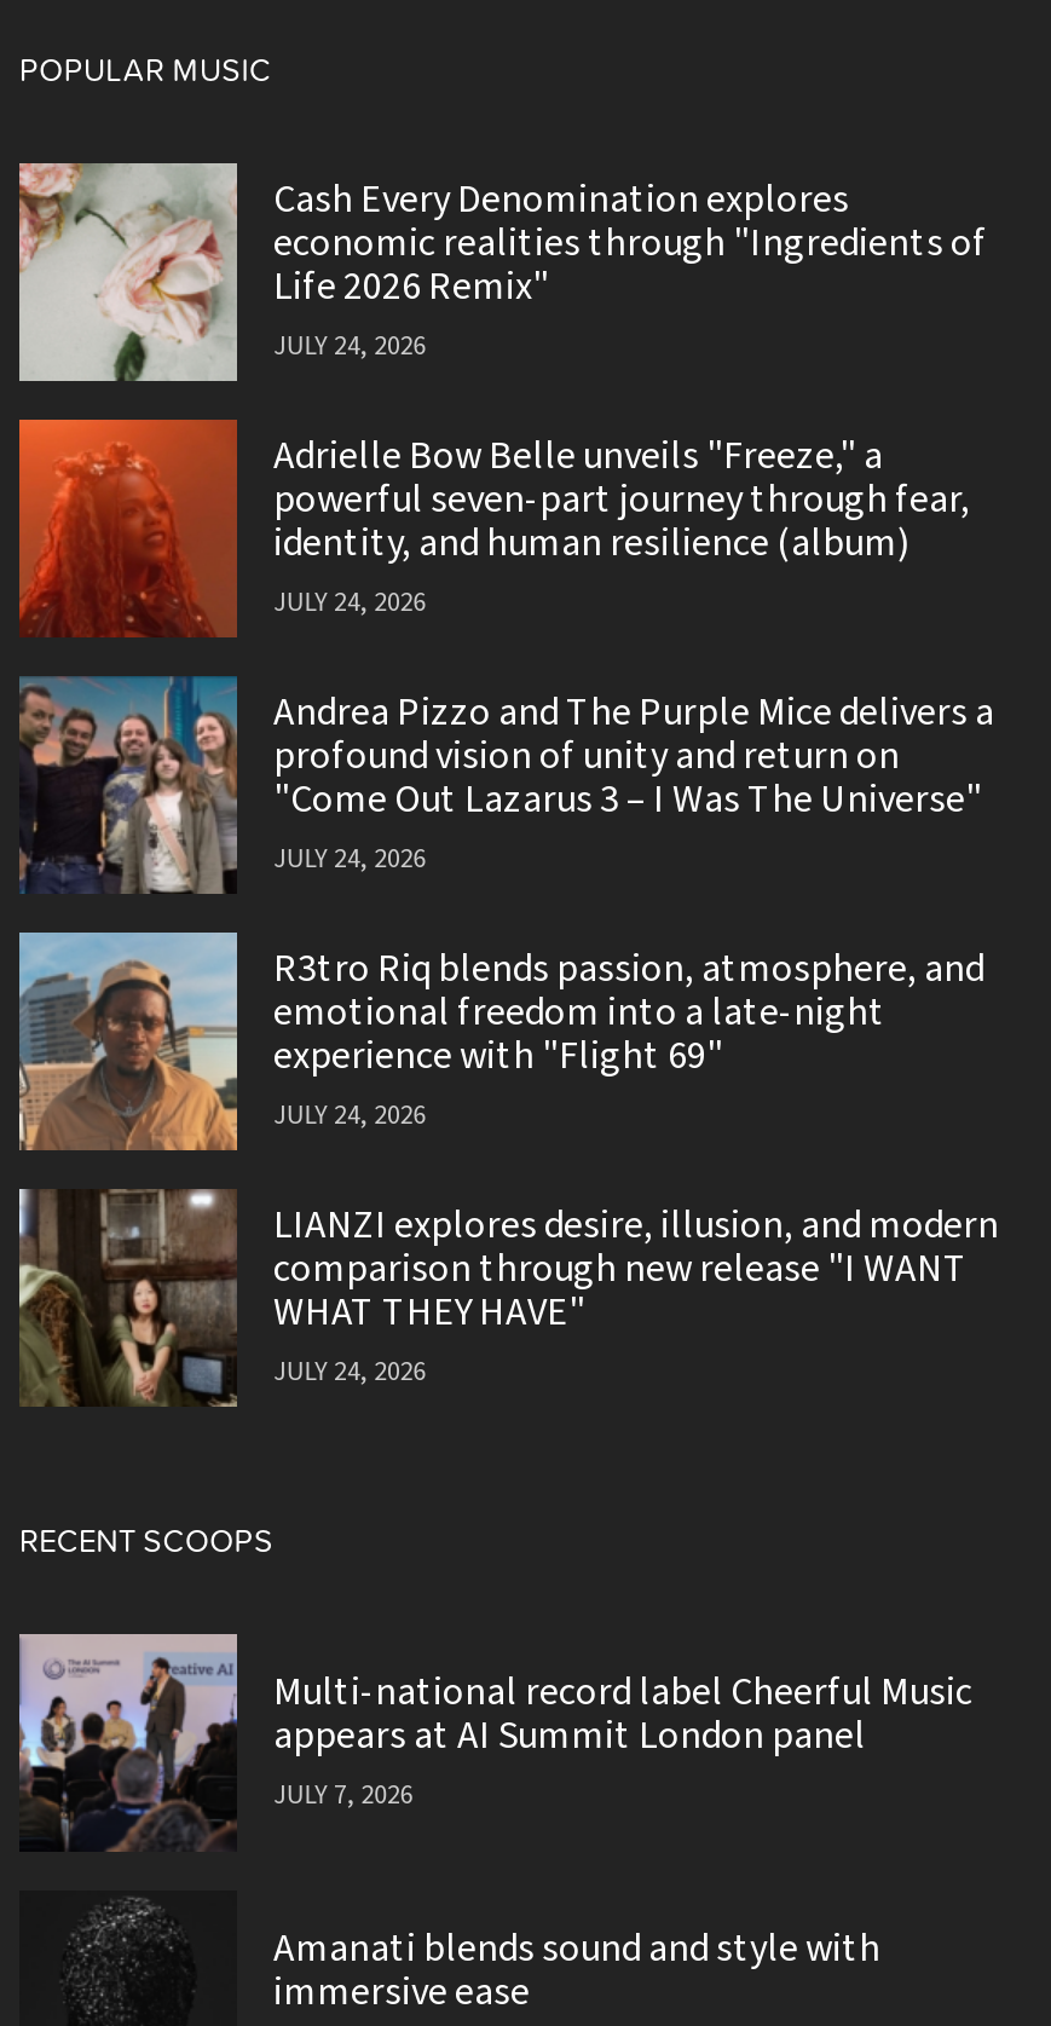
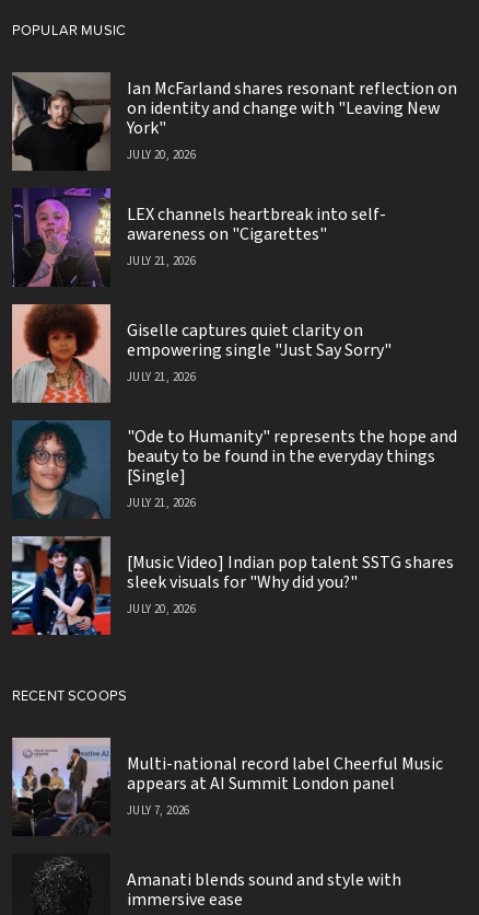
- [image]
- Cash Every Denomination explores
- economic realities through "Ingredients of
- Life 2026 Remix"
- JULY 24, 2026
+ [image]
+ Ian McFarland shares resonant reflection on
+ on identity and change with "Leaving New
+ York"
+ JULY 20, 2026

- [image]
- Adrielle Bow Belle unveils "Freeze," a
- powerful seven-part journey through fear,
- identity, and human resilience (album)
- JULY 24, 2026
+ [image]
+ LEX channels heartbreak into self-
+ awareness on "Cigarettes"
+ JULY 21, 2026

- [image]
- Andrea Pizzo and The Purple Mice delivers a
- profound vision of unity and return on
- "Come Out Lazarus 3 – I Was The Universe"
- JULY 24, 2026
+ [image]
+ Giselle captures quiet clarity on
+ empowering single "Just Say Sorry"
+ JULY 21, 2026

- [image]
- R3tro Riq blends passion, atmosphere, and
- emotional freedom into a late-night
- experience with "Flight 69"
- JULY 24, 2026
+ [image]
+ "Ode to Humanity" represents the hope and
+ beauty to be found in the everyday things
+ [Single]
+ JULY 21, 2026

- [image]
- LIANZI explores desire, illusion, and modern
- comparison through new release "I WANT
- WHAT THEY HAVE"
- JULY 24, 2026
+ [image]
+ [Music Video] Indian pop talent SSTG shares
+ sleek visuals for "Why did you?"
+ JULY 20, 2026
